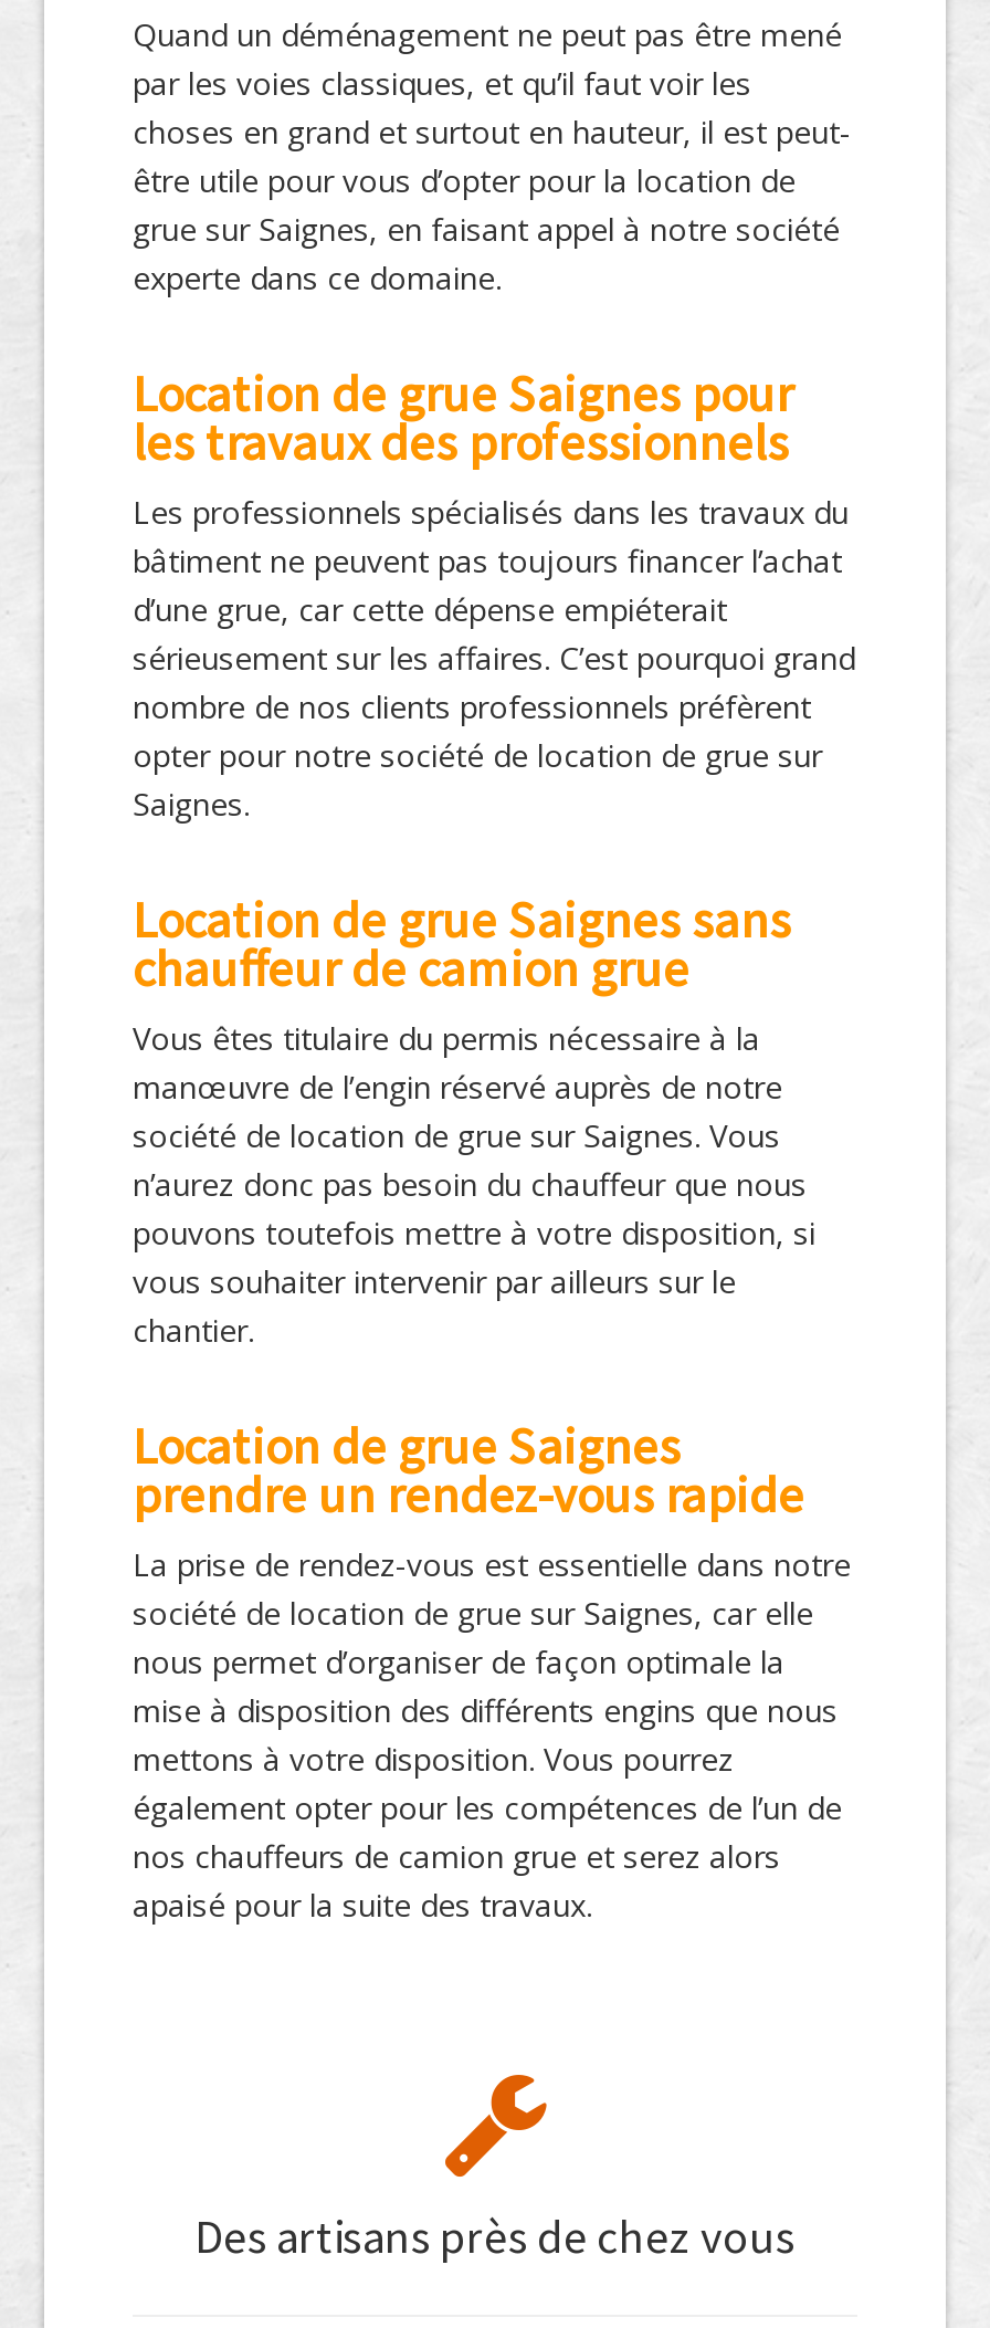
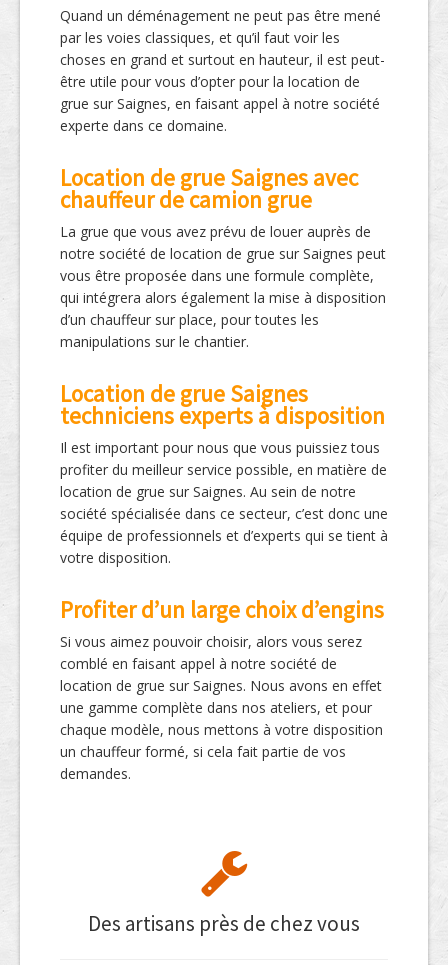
- Location de grue Saignes pour
- les travaux des professionnels
- Les professionnels spécialisés dans les travaux du
- bâtiment ne peuvent pas toujours financer l’achat
- d’une grue, car cette dépense empiéterait
- sérieusement sur les affaires. C’est pourquoi grand
- nombre de nos clients professionnels préfèrent
- opter pour notre société de location de grue sur
- Saignes.
- Location de grue Saignes sans
+ Location de grue Saignes avec

moved up: chauffeur de camion grue

- Vous êtes titulaire du permis nécessaire à la
- manœuvre de l’engin réservé auprès de notre
- société de location de grue sur Saignes. Vous
- n’aurez donc pas besoin du chauffeur que nous
- pouvons toutefois mettre à votre disposition, si
- vous souhaiter intervenir par ailleurs sur le
- chantier.
+ La grue que vous avez prévu de louer auprès de
+ notre société de location de grue sur Saignes peut
+ vous être proposée dans une formule complète,
+ qui intégrera alors également la mise à disposition
+ d’un chauffeur sur place, pour toutes les
+ manipulations sur le chantier.

moved up: Location de grue Saignes

- prendre un rendez-vous rapide
- La prise de rendez-vous est essentielle dans notre
- société de location de grue sur Saignes, car elle
- nous permet d’organiser de façon optimale la
- mise à disposition des différents engins que nous
- mettons à votre disposition. Vous pourrez
- également opter pour les compétences de l’un de
- nos chauffeurs de camion grue et serez alors
- apaisé pour la suite des travaux.
+ techniciens experts à disposition
+ Il est important pour nous que vous puissiez tous
+ profiter du meilleur service possible, en matière de
+ location de grue sur Saignes. Au sein de notre
+ société spécialisée dans ce secteur, c’est donc une
+ équipe de professionnels et d’experts qui se tient à
+ votre disposition.
+ Profiter d’un large choix d’engins
+ Si vous aimez pouvoir choisir, alors vous serez
+ comblé en faisant appel à notre société de
+ location de grue sur Saignes. Nous avons en effet
+ une gamme complète dans nos ateliers, et pour
+ chaque modèle, nous mettons à votre disposition
+ un chauffeur formé, si cela fait partie de vos
+ demandes.
